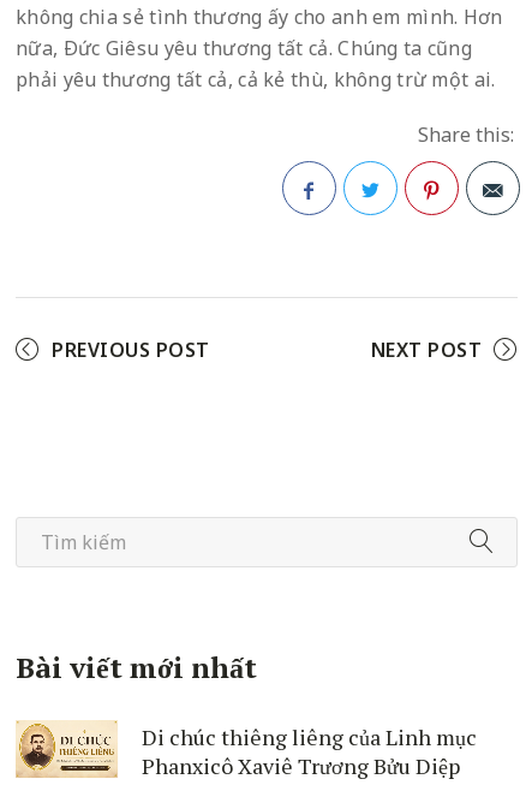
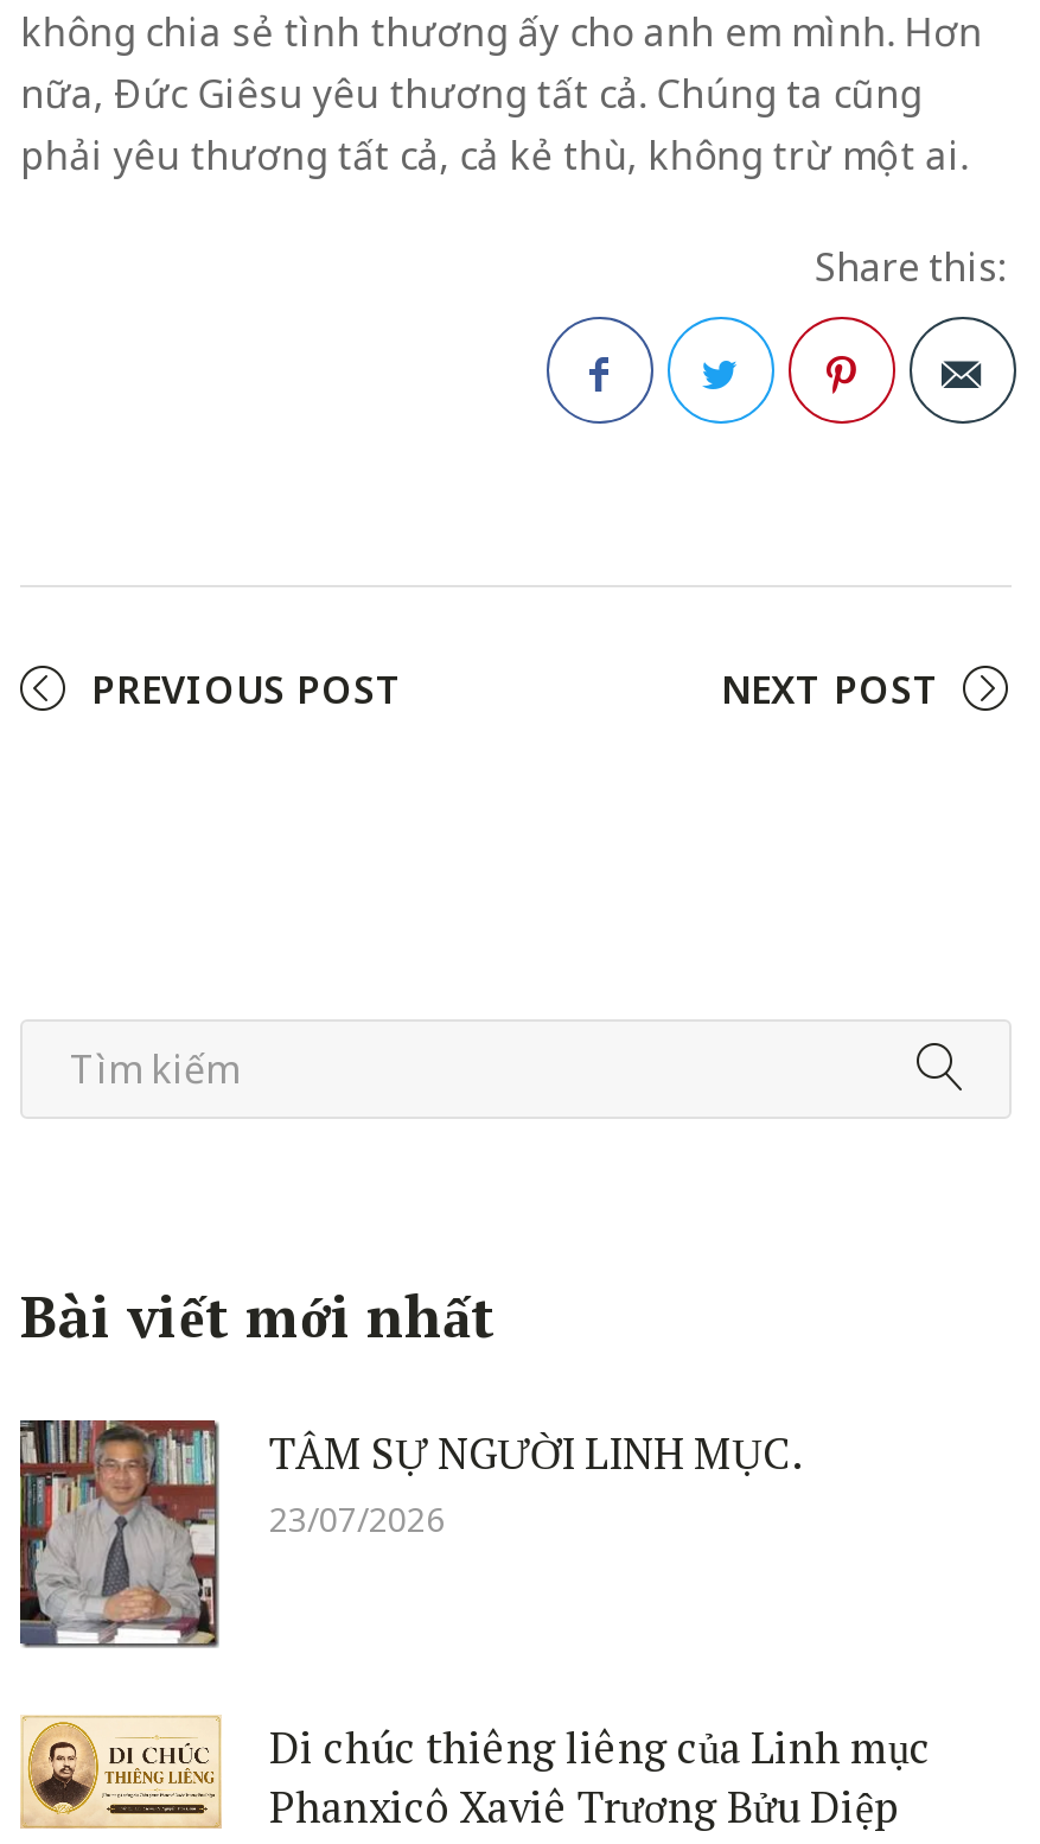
+ [image]
+ TÂM SỰ NGƯỜI LINH MỤC.
+ 23/07/2026
